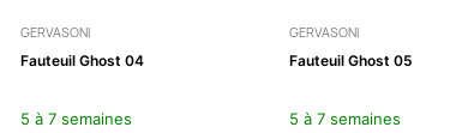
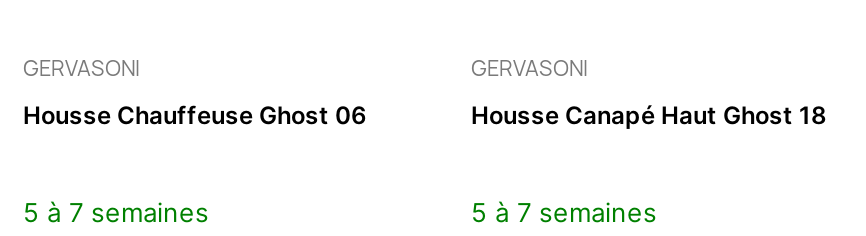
- Fauteuil Ghost 04
+ Housse Chauffeuse Ghost 06

- Fauteuil Ghost 05
+ Housse Canapé Haut Ghost 18
